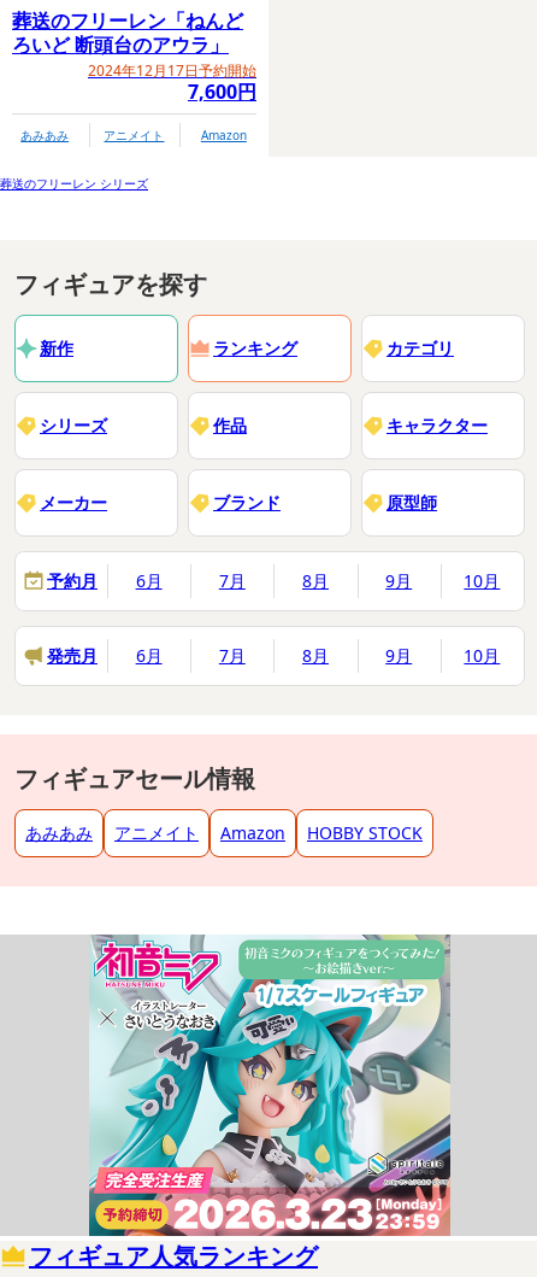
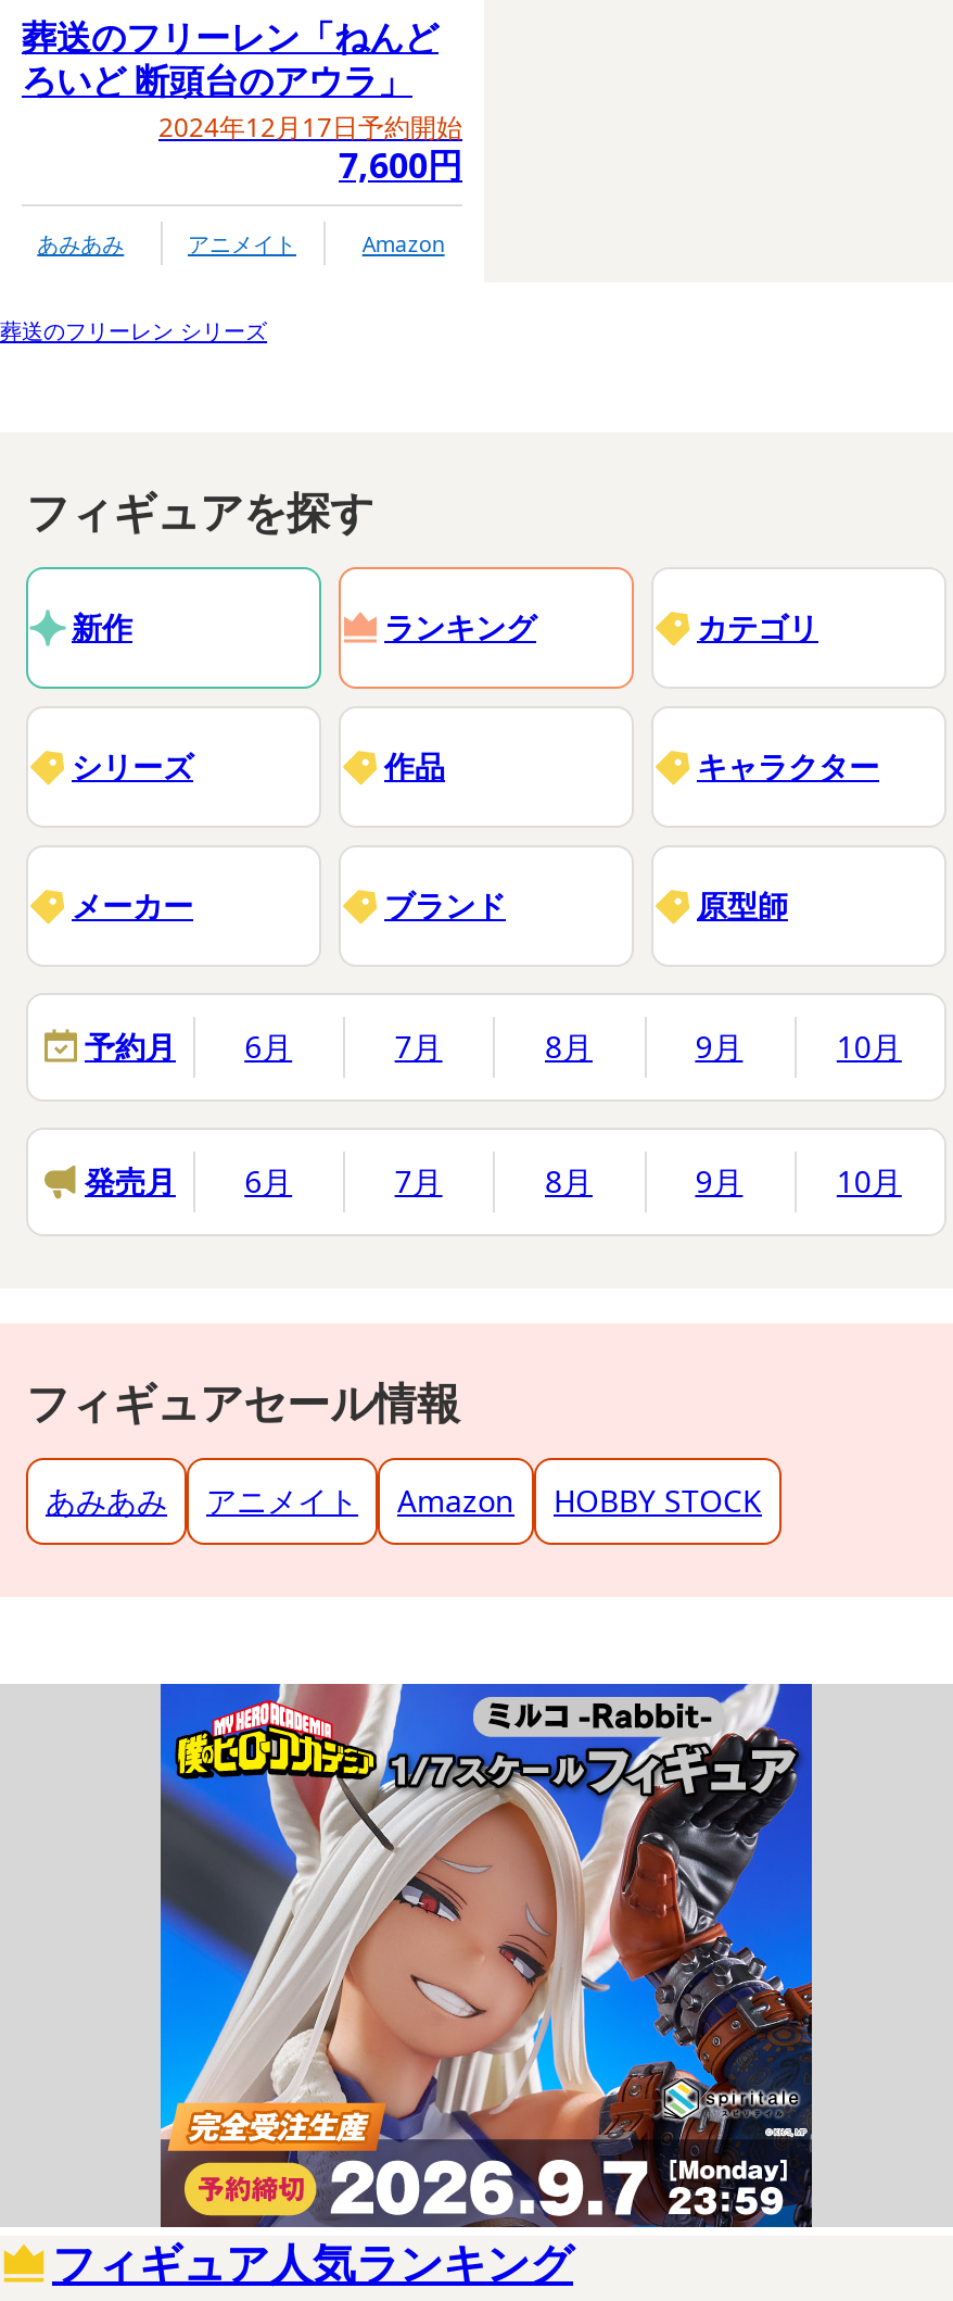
- [image]
+ [image]
